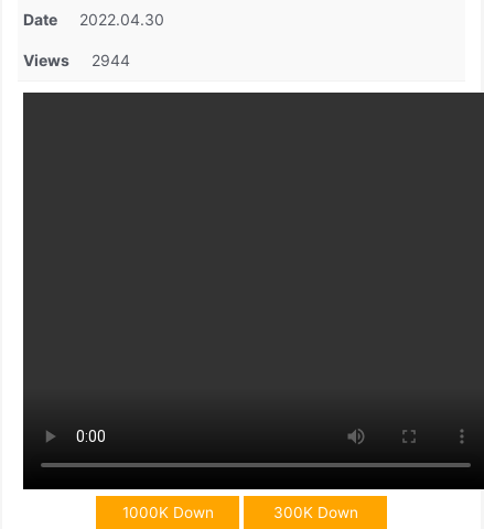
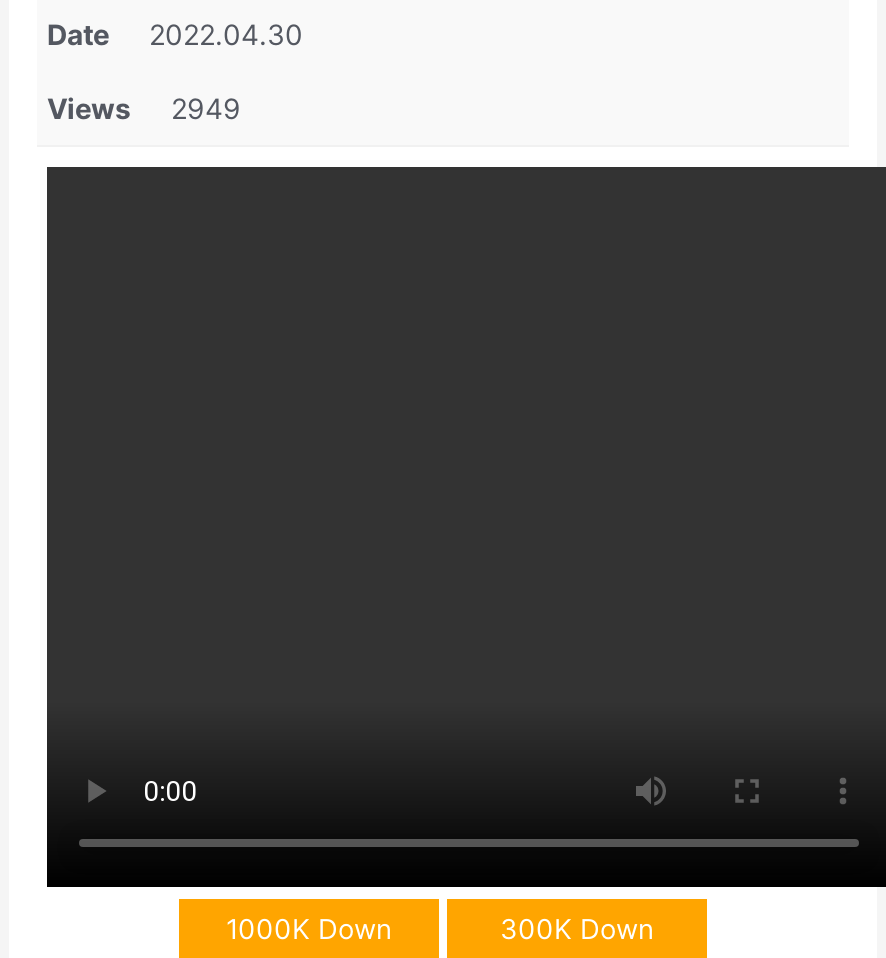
- Views 2944
+ Views 2949
